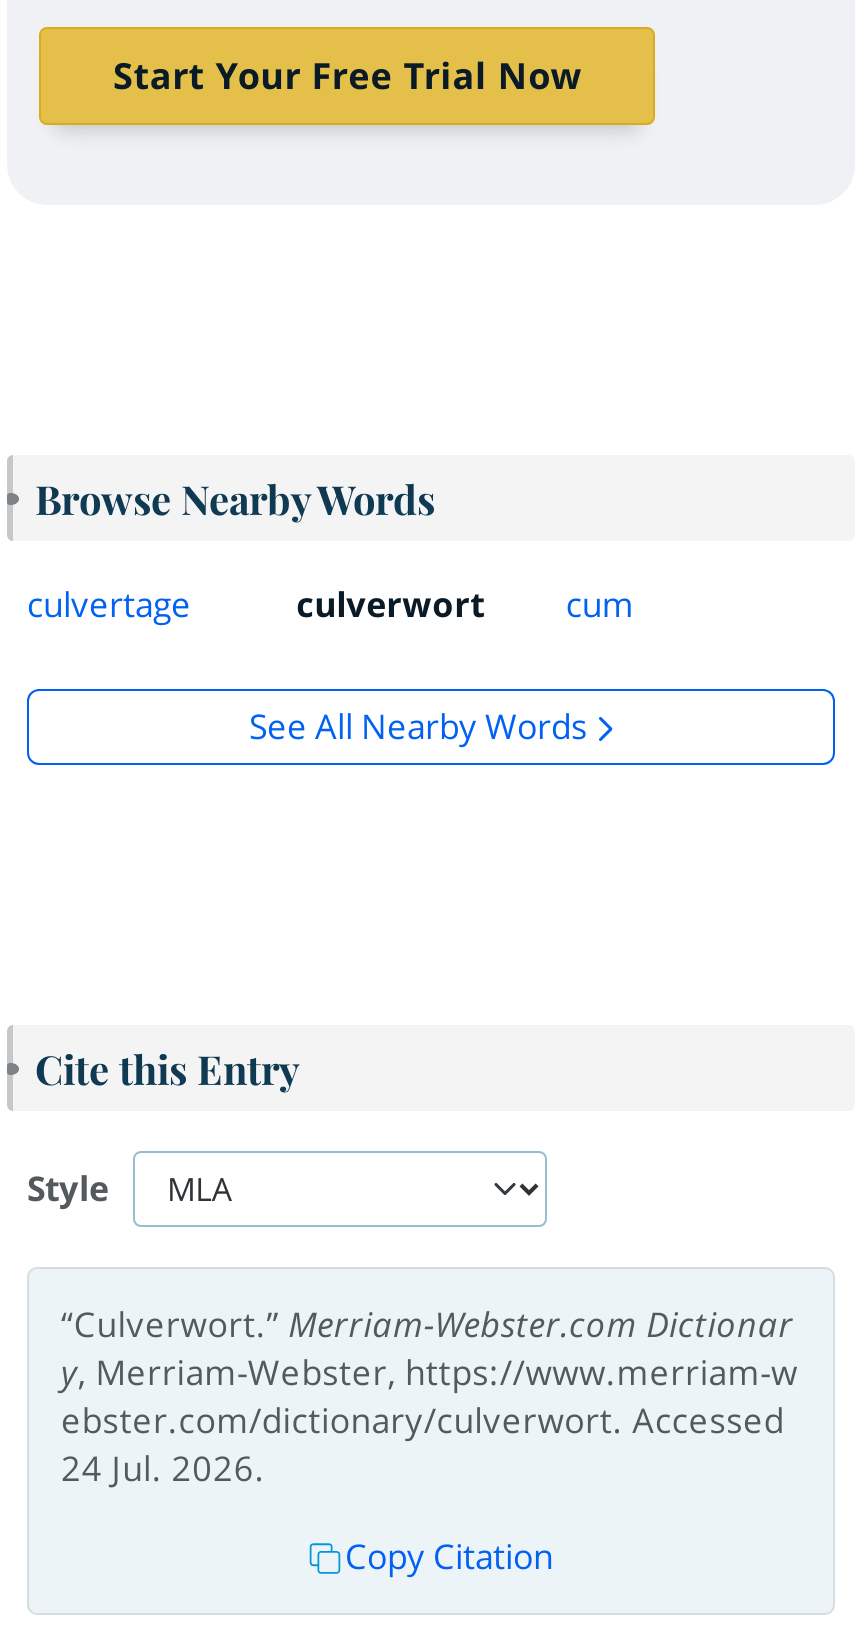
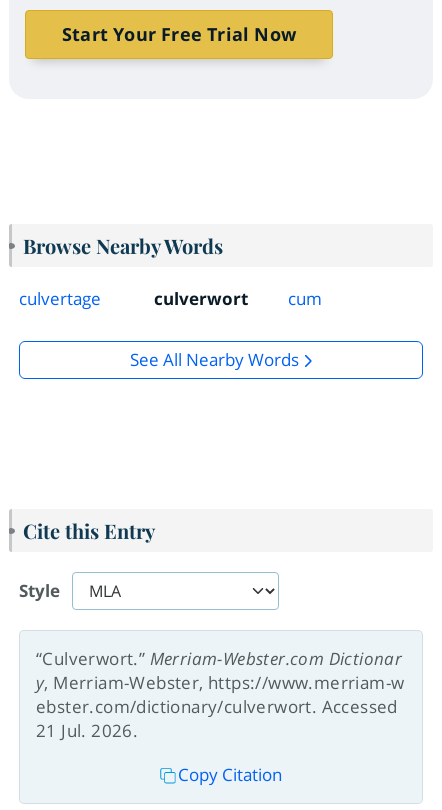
- 24 Jul. 2026.
+ 21 Jul. 2026.
